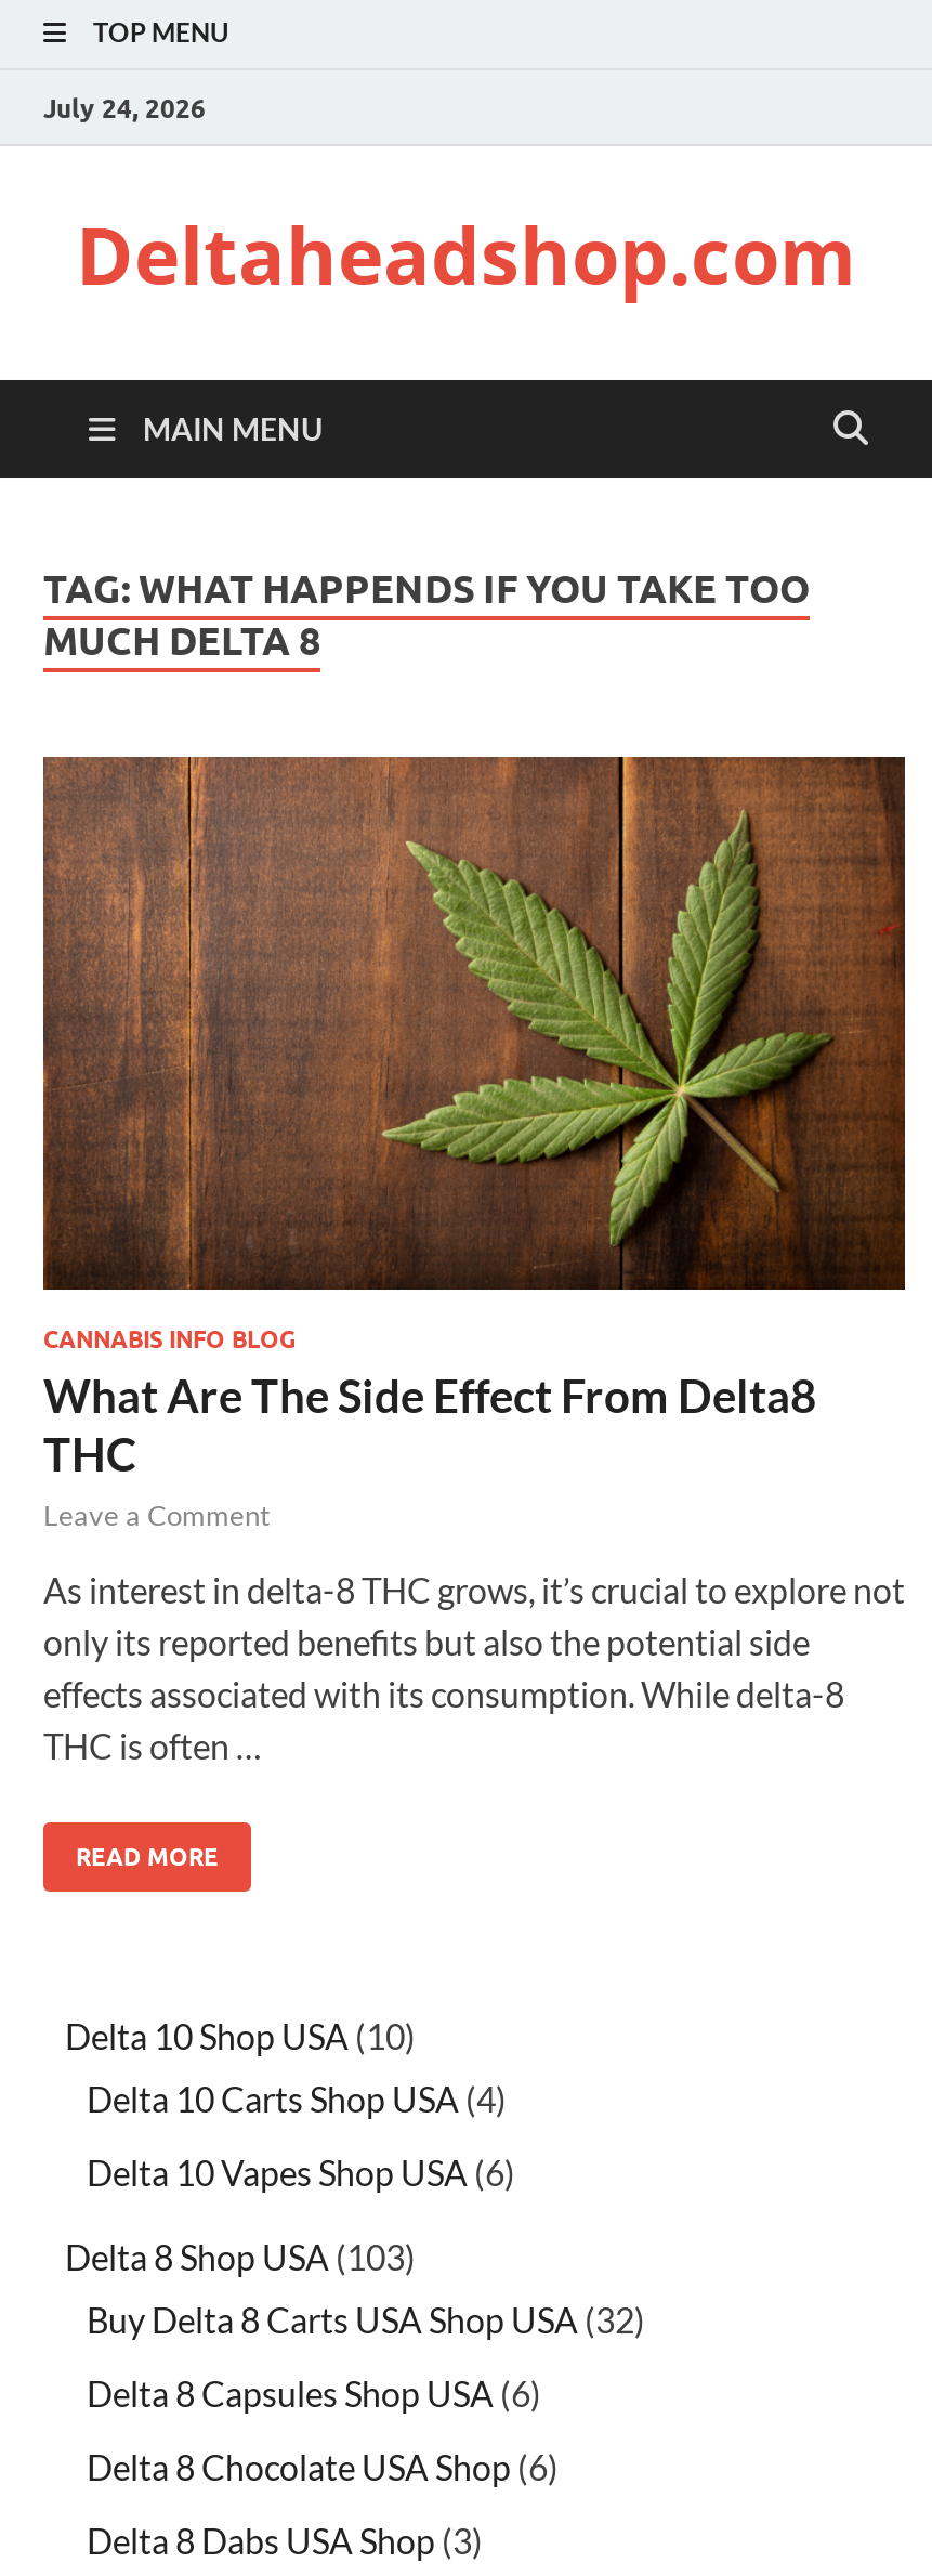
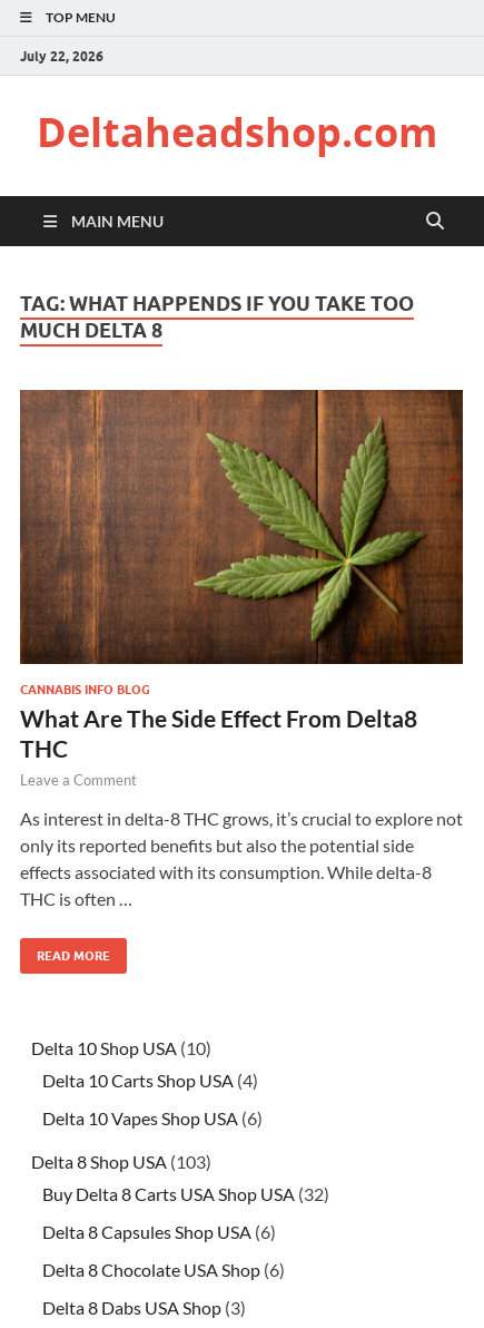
- July 24, 2026
+ July 22, 2026
